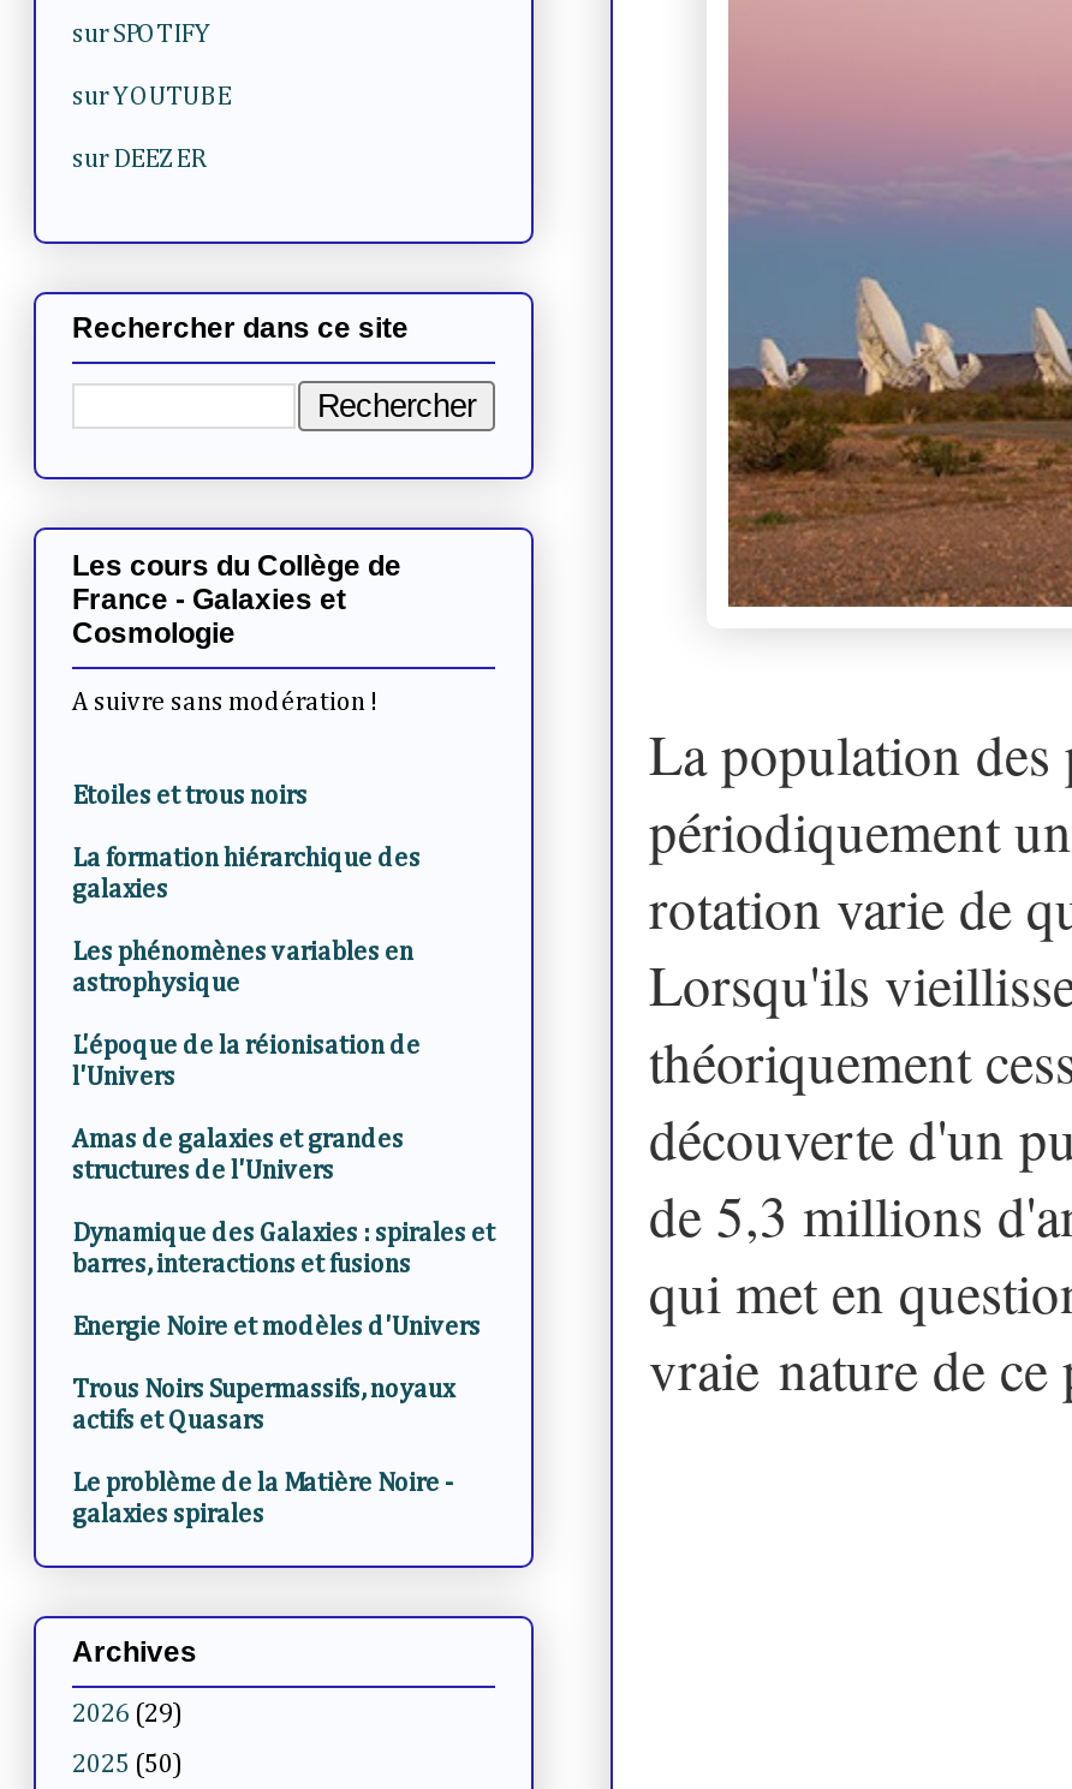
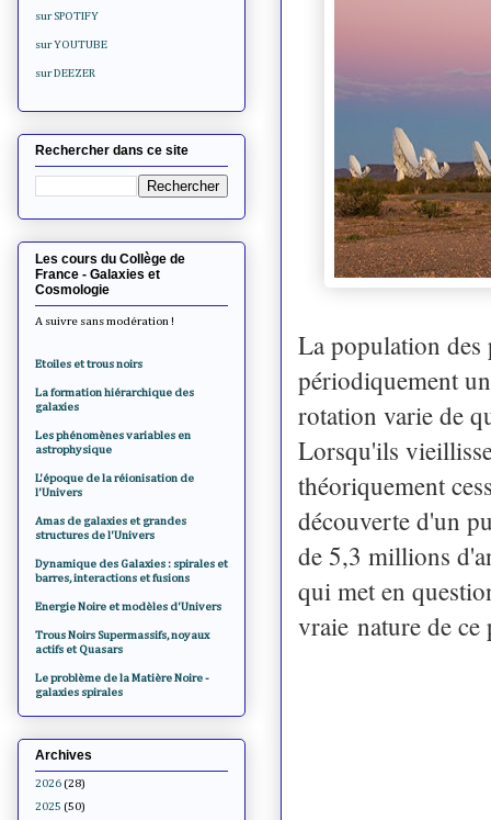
- 2026 (29)
+ 2026 (28)
